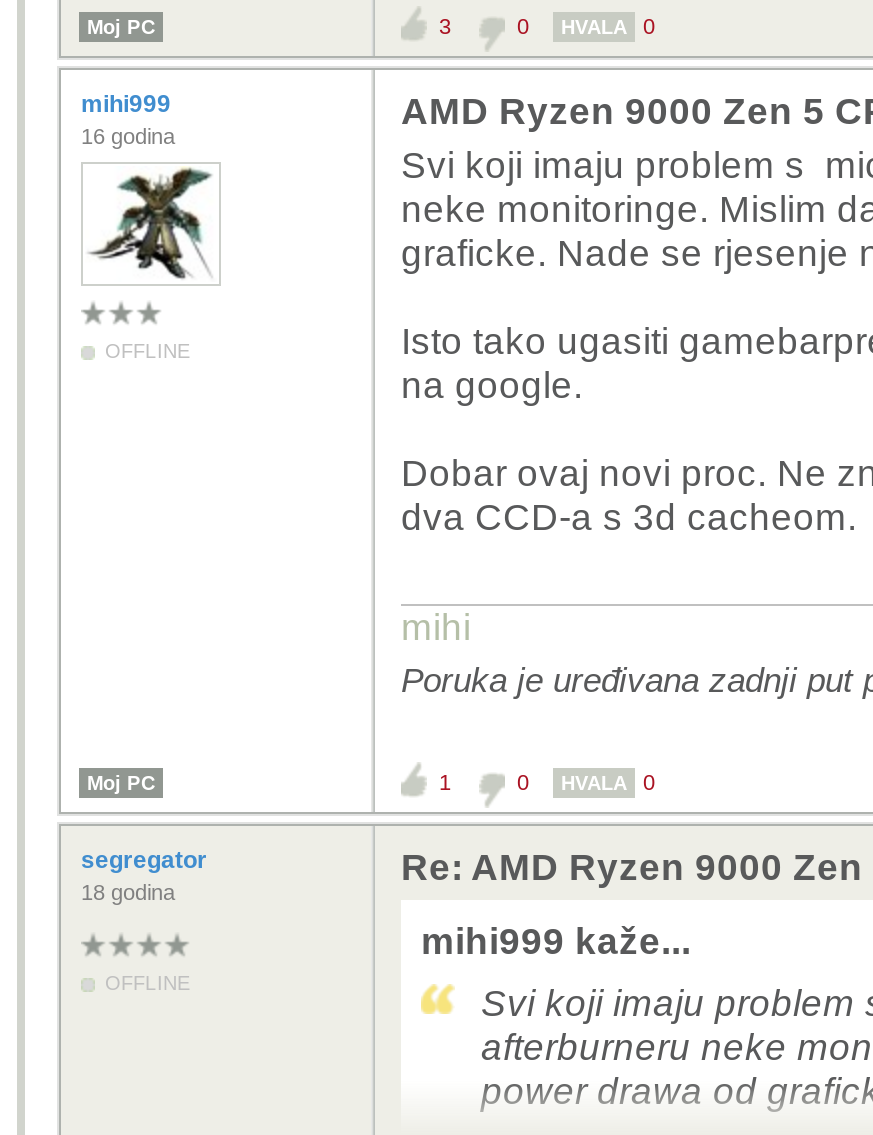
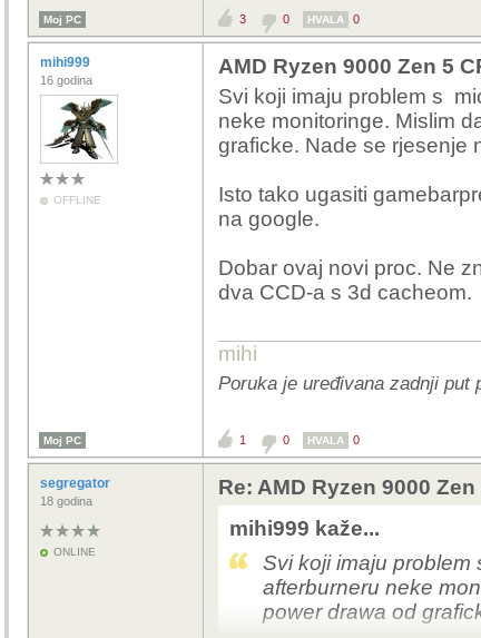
- OFFLINE
+ ONLINE
